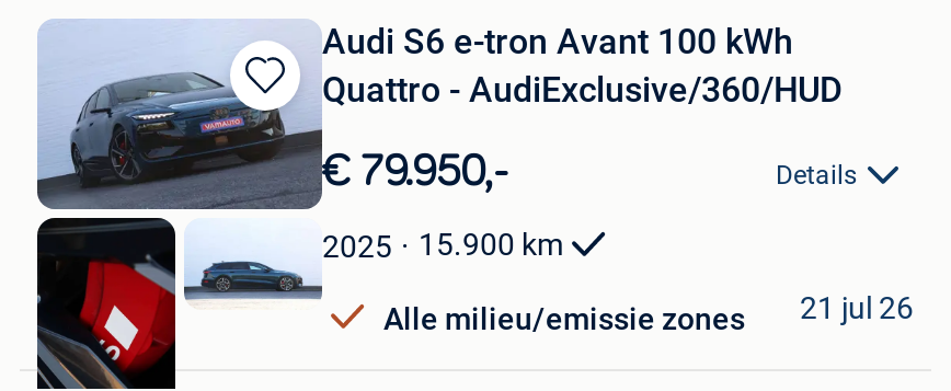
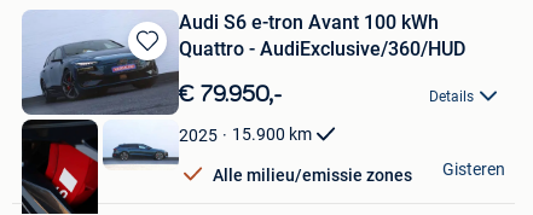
- 21 jul 26
+ Gisteren
